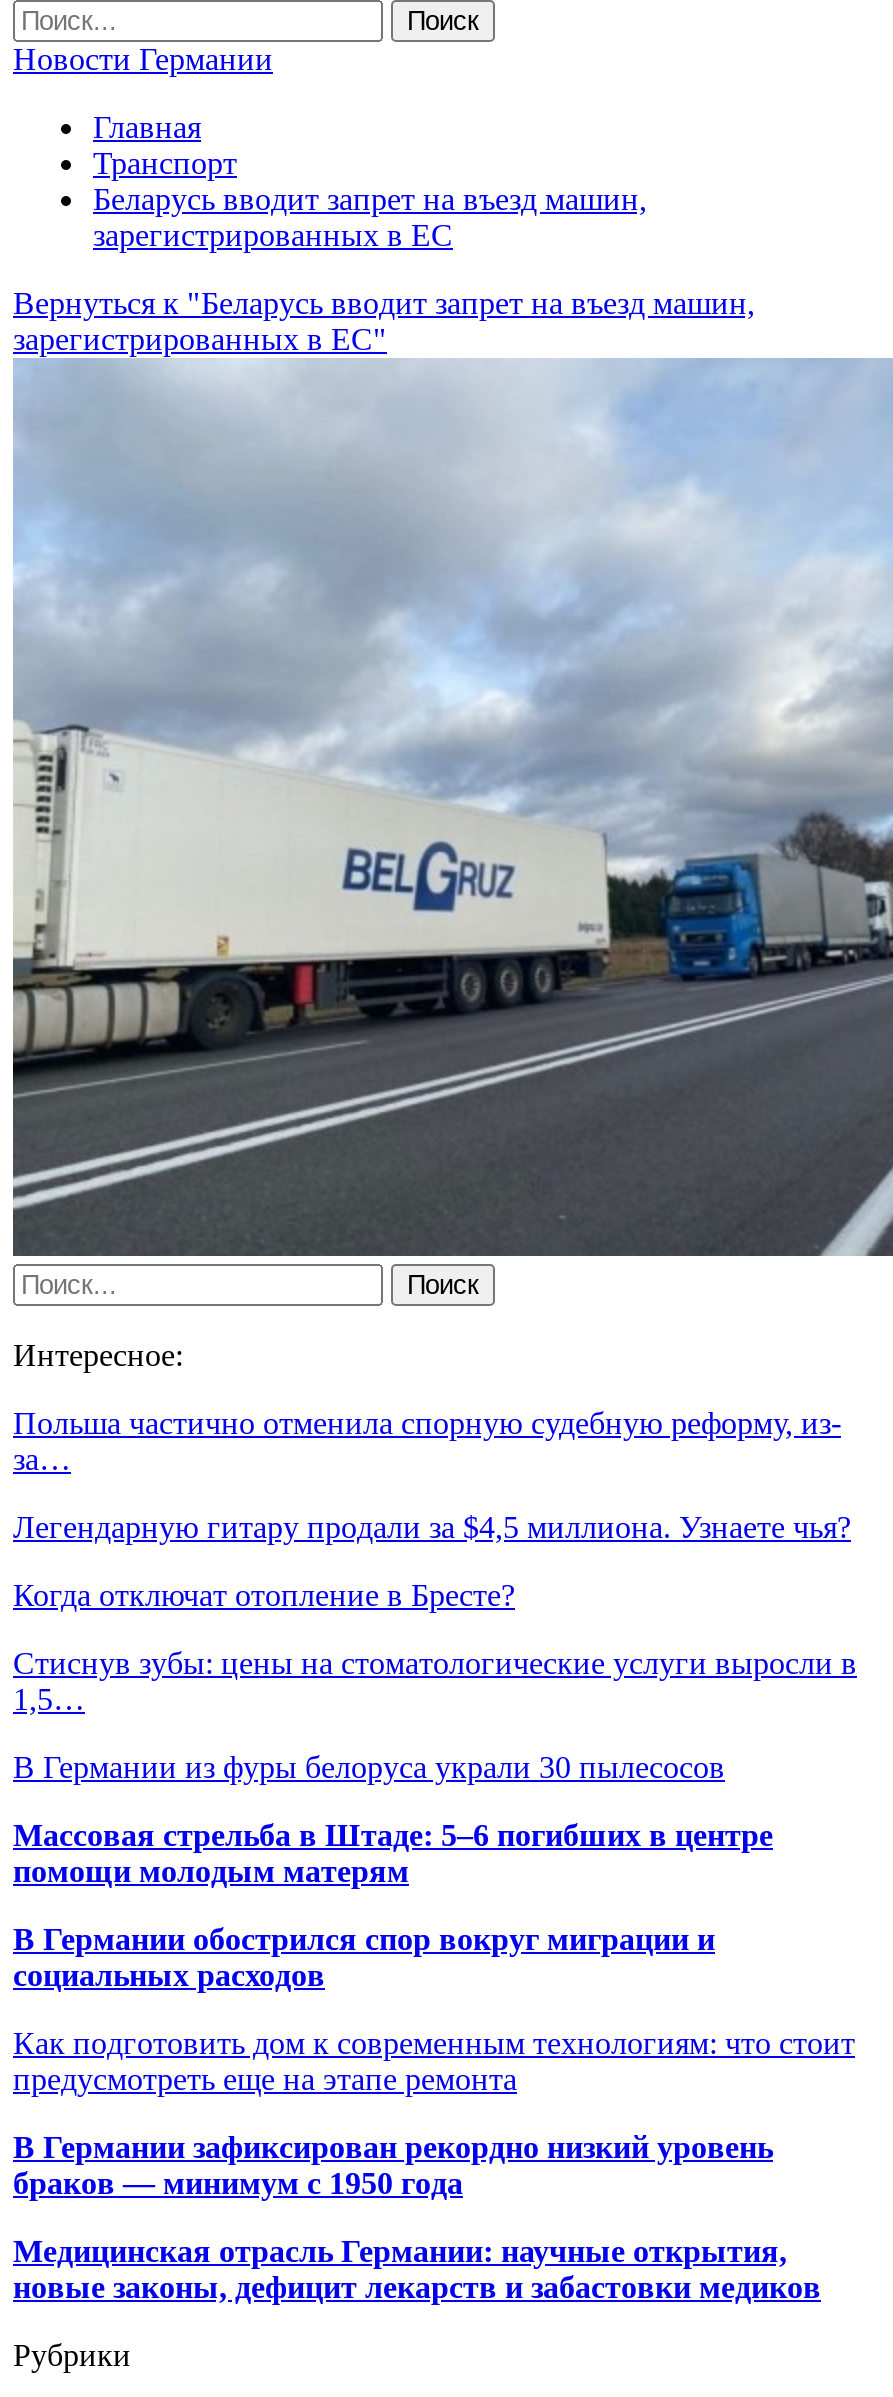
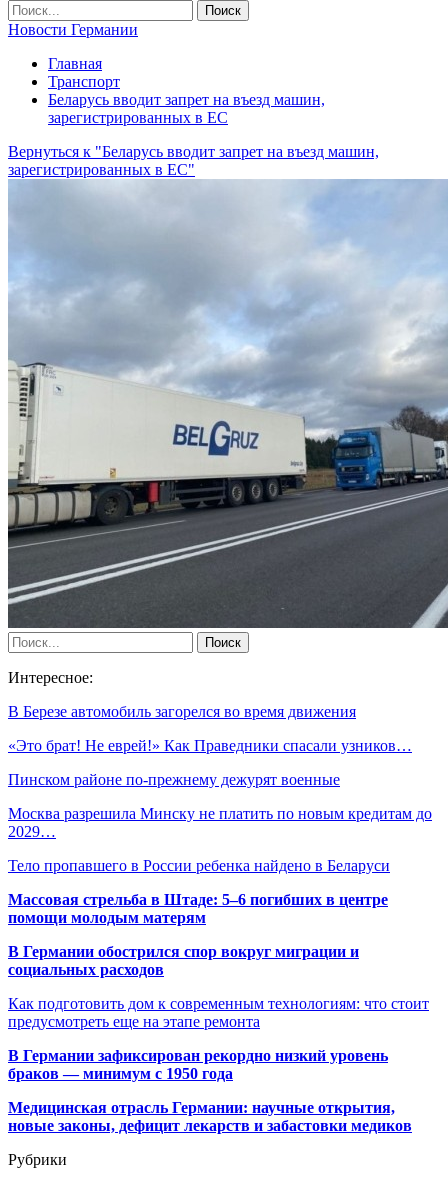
- Польша частично отменила спорную судебную реформу, из-
- за…
+ В Березе автомобиль загорелся во время движения

- Легендарную гитару продали за $4,5 миллиона. Узнаете чья?
+ «Это брат! Не еврей!» Как Праведники спасали узников…

- Когда отключат отопление в Бресте?
+ Пинском районе по-прежнему дежурят военные

- Стиснув зубы: цены на стоматологические услуги выросли в
- 1,5…
+ Москва разрешила Минску не платить по новым кредитам до
+ 2029…

- В Германии из фуры белоруса украли 30 пылесосов
+ Тело пропавшего в России ребенка найдено в Беларуси
